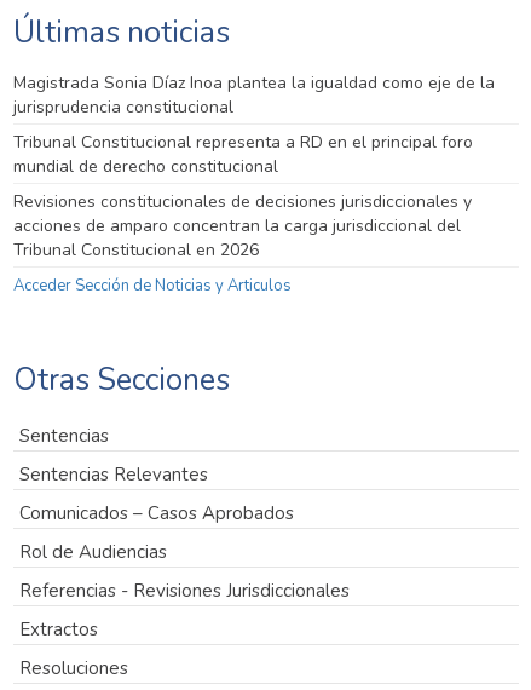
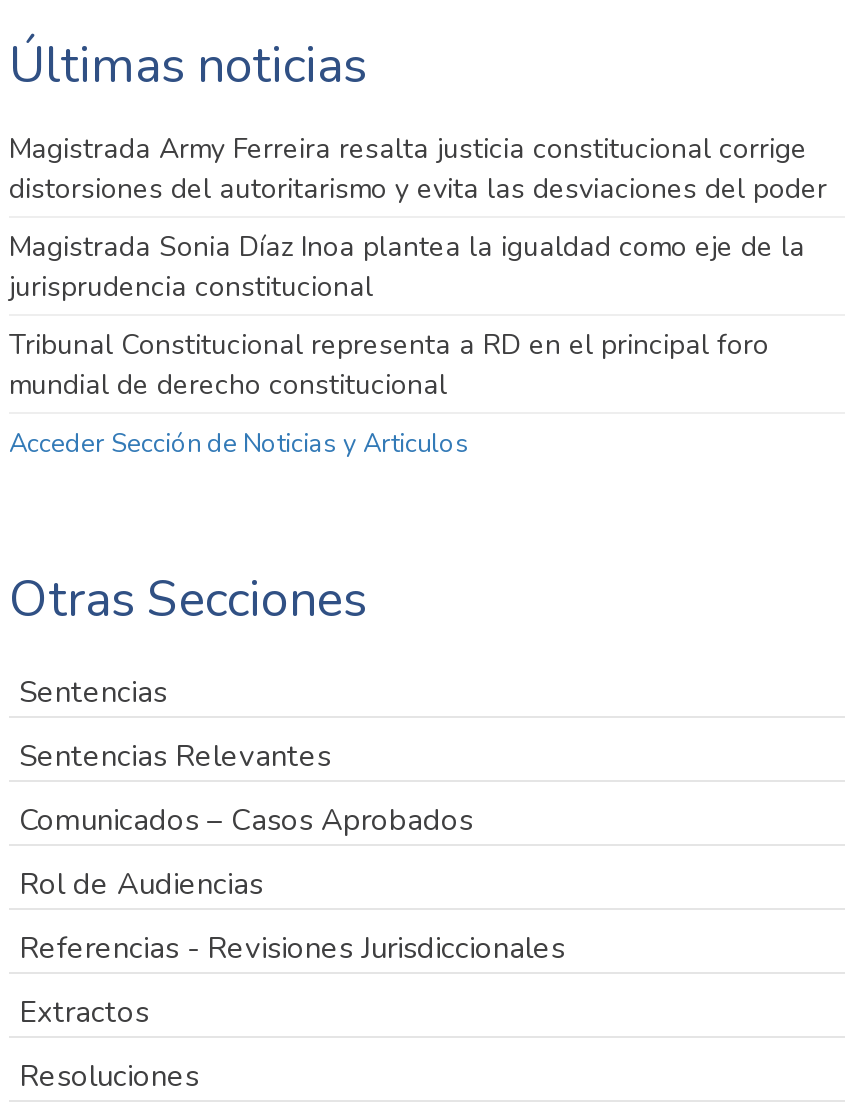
+ Magistrada Army Ferreira resalta justicia constitucional corrige
+ distorsiones del autoritarismo y evita las desviaciones del poder

moved down: Magistrada Sonia Díaz Inoa plantea la igualdad como eje de la | jurisprudencia constitucional | Tribunal Constitucional representa a RD en el principal foro | mundial de derecho constitucional

- Revisiones constitucionales de decisiones jurisdiccionales y
- acciones de amparo concentran la carga jurisdiccional del
- Tribunal Constitucional en 2026
